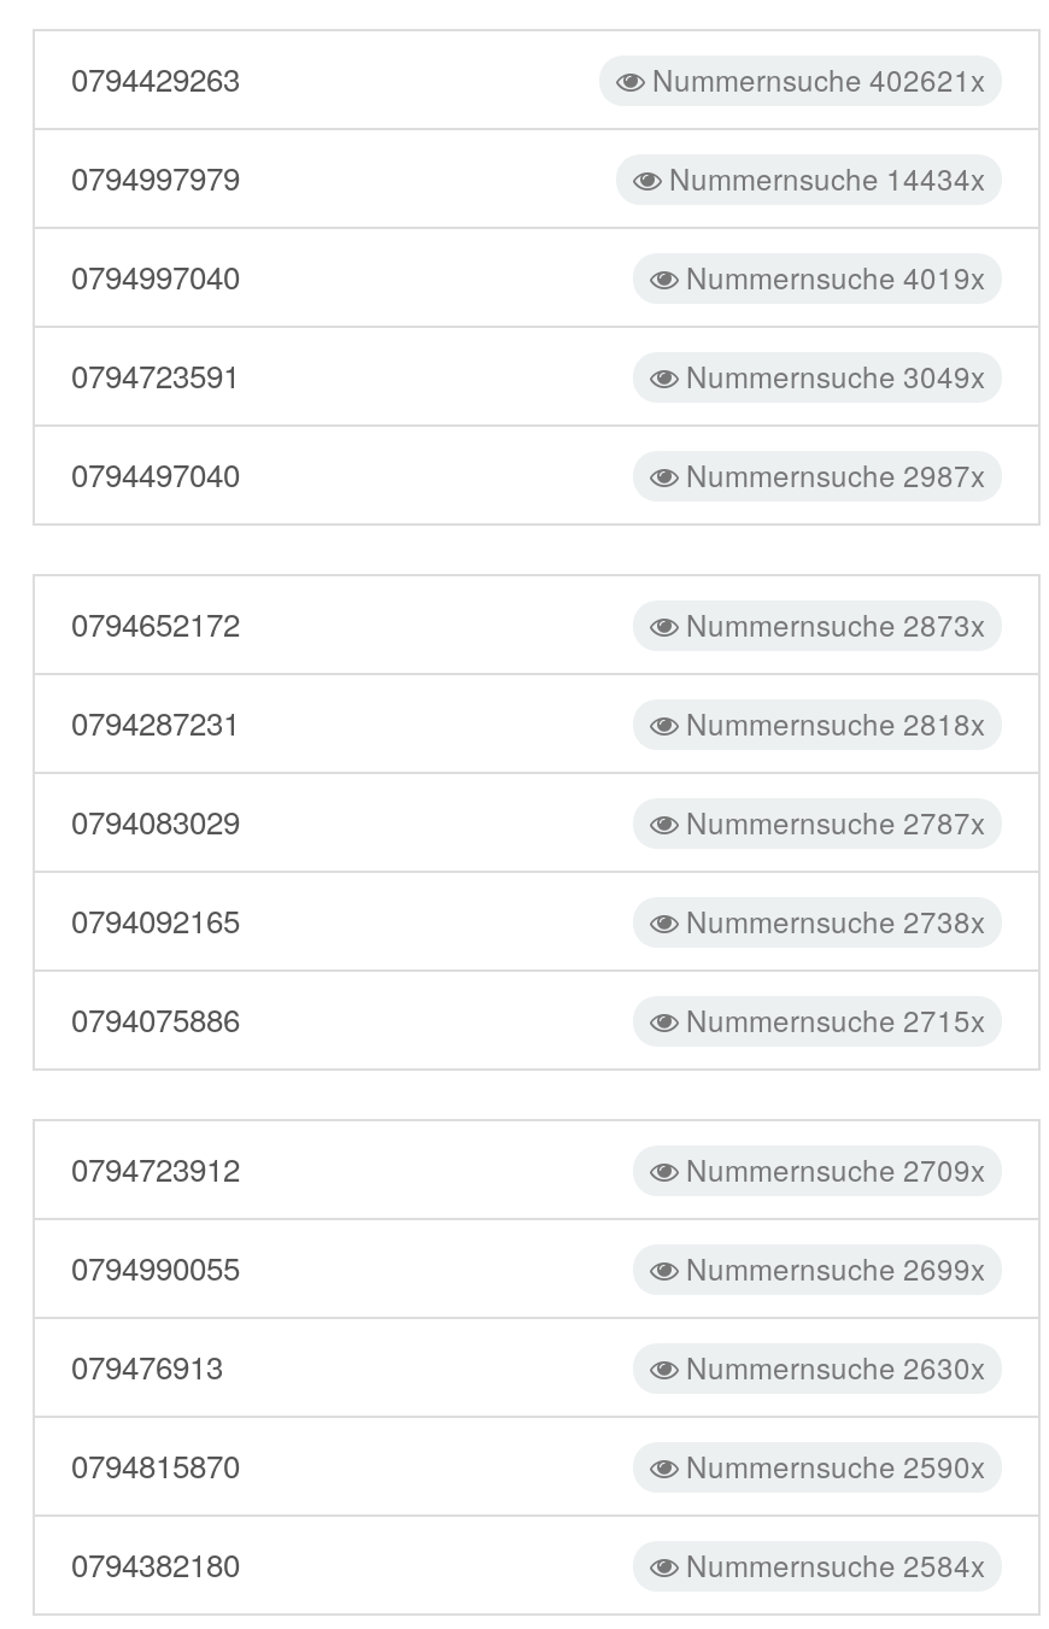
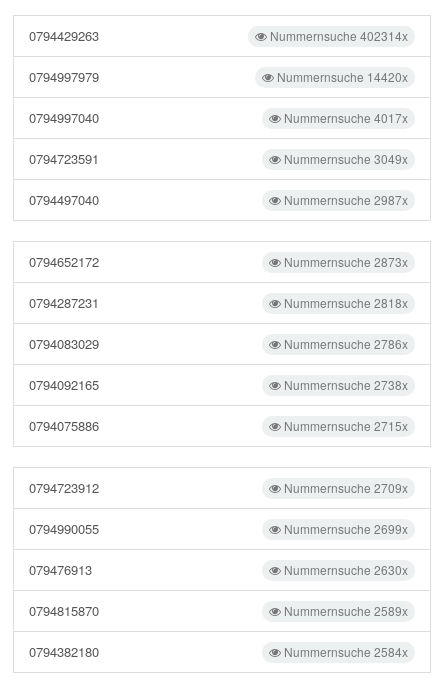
- Nummernsuche 402621x
+ Nummernsuche 402314x

- Nummernsuche 14434x
+ Nummernsuche 14420x

- Nummernsuche 4019x
+ Nummernsuche 4017x

- Nummernsuche 2787x
+ Nummernsuche 2786x

- Nummernsuche 2590x
+ Nummernsuche 2589x
